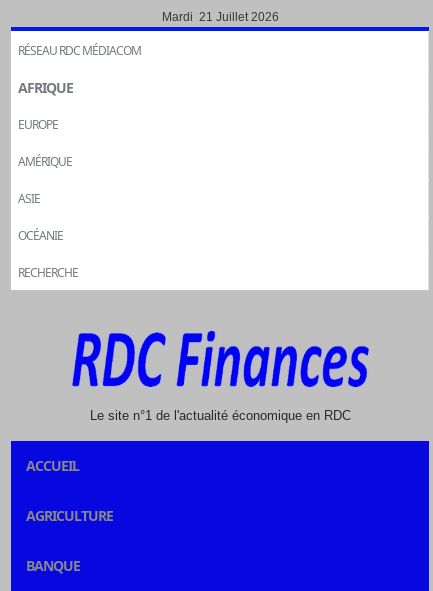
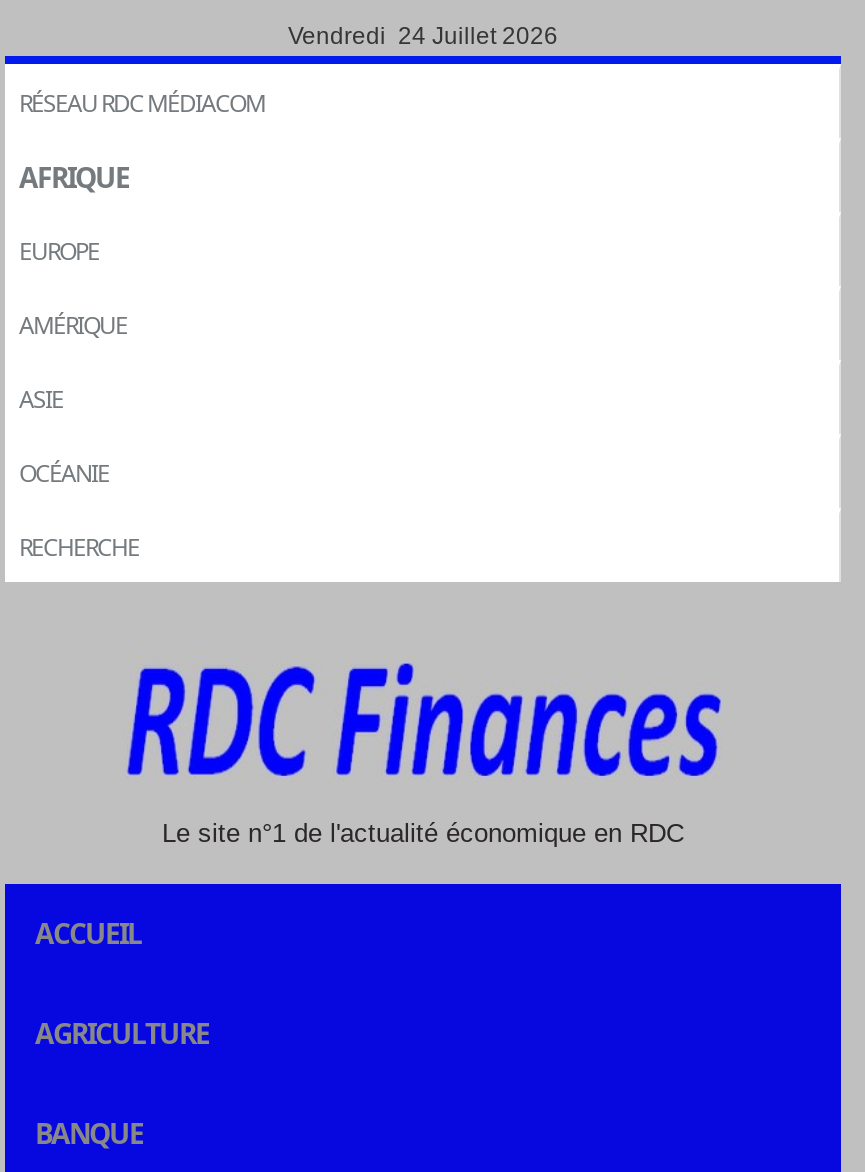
- Mardi 21 Juillet 2026
+ Vendredi 24 Juillet 2026
